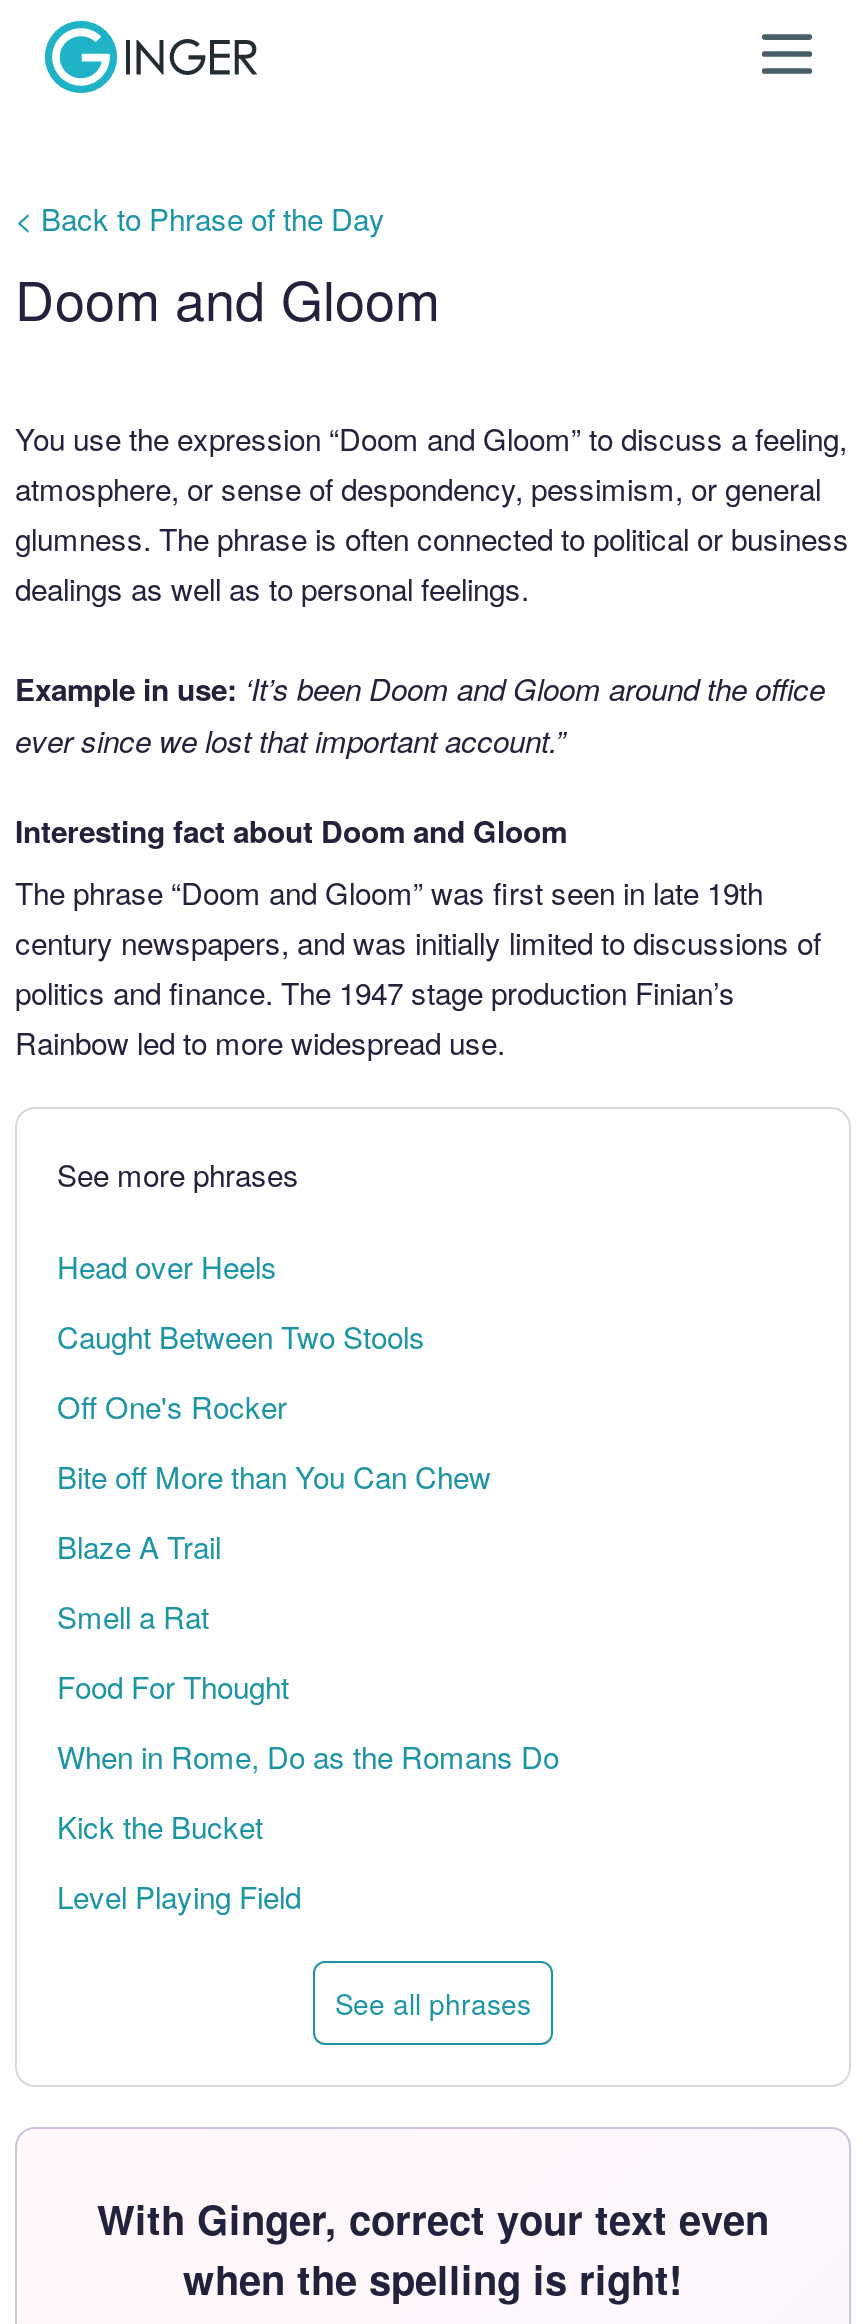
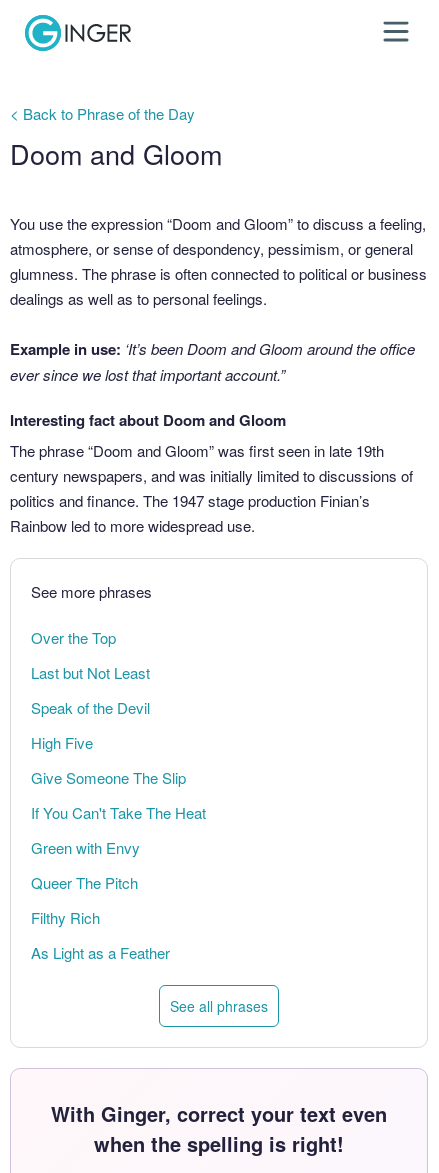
- Head over Heels
+ Over the Top

- Caught Between Two Stools
+ Last but Not Least

- Off One's Rocker
+ Speak of the Devil

- Bite off More than You Can Chew
+ High Five

- Blaze A Trail
+ Give Someone The Slip

- Smell a Rat
+ If You Can't Take The Heat

- Food For Thought
+ Green with Envy

- When in Rome, Do as the Romans Do
+ Queer The Pitch

- Kick the Bucket
+ Filthy Rich

- Level Playing Field
+ As Light as a Feather
